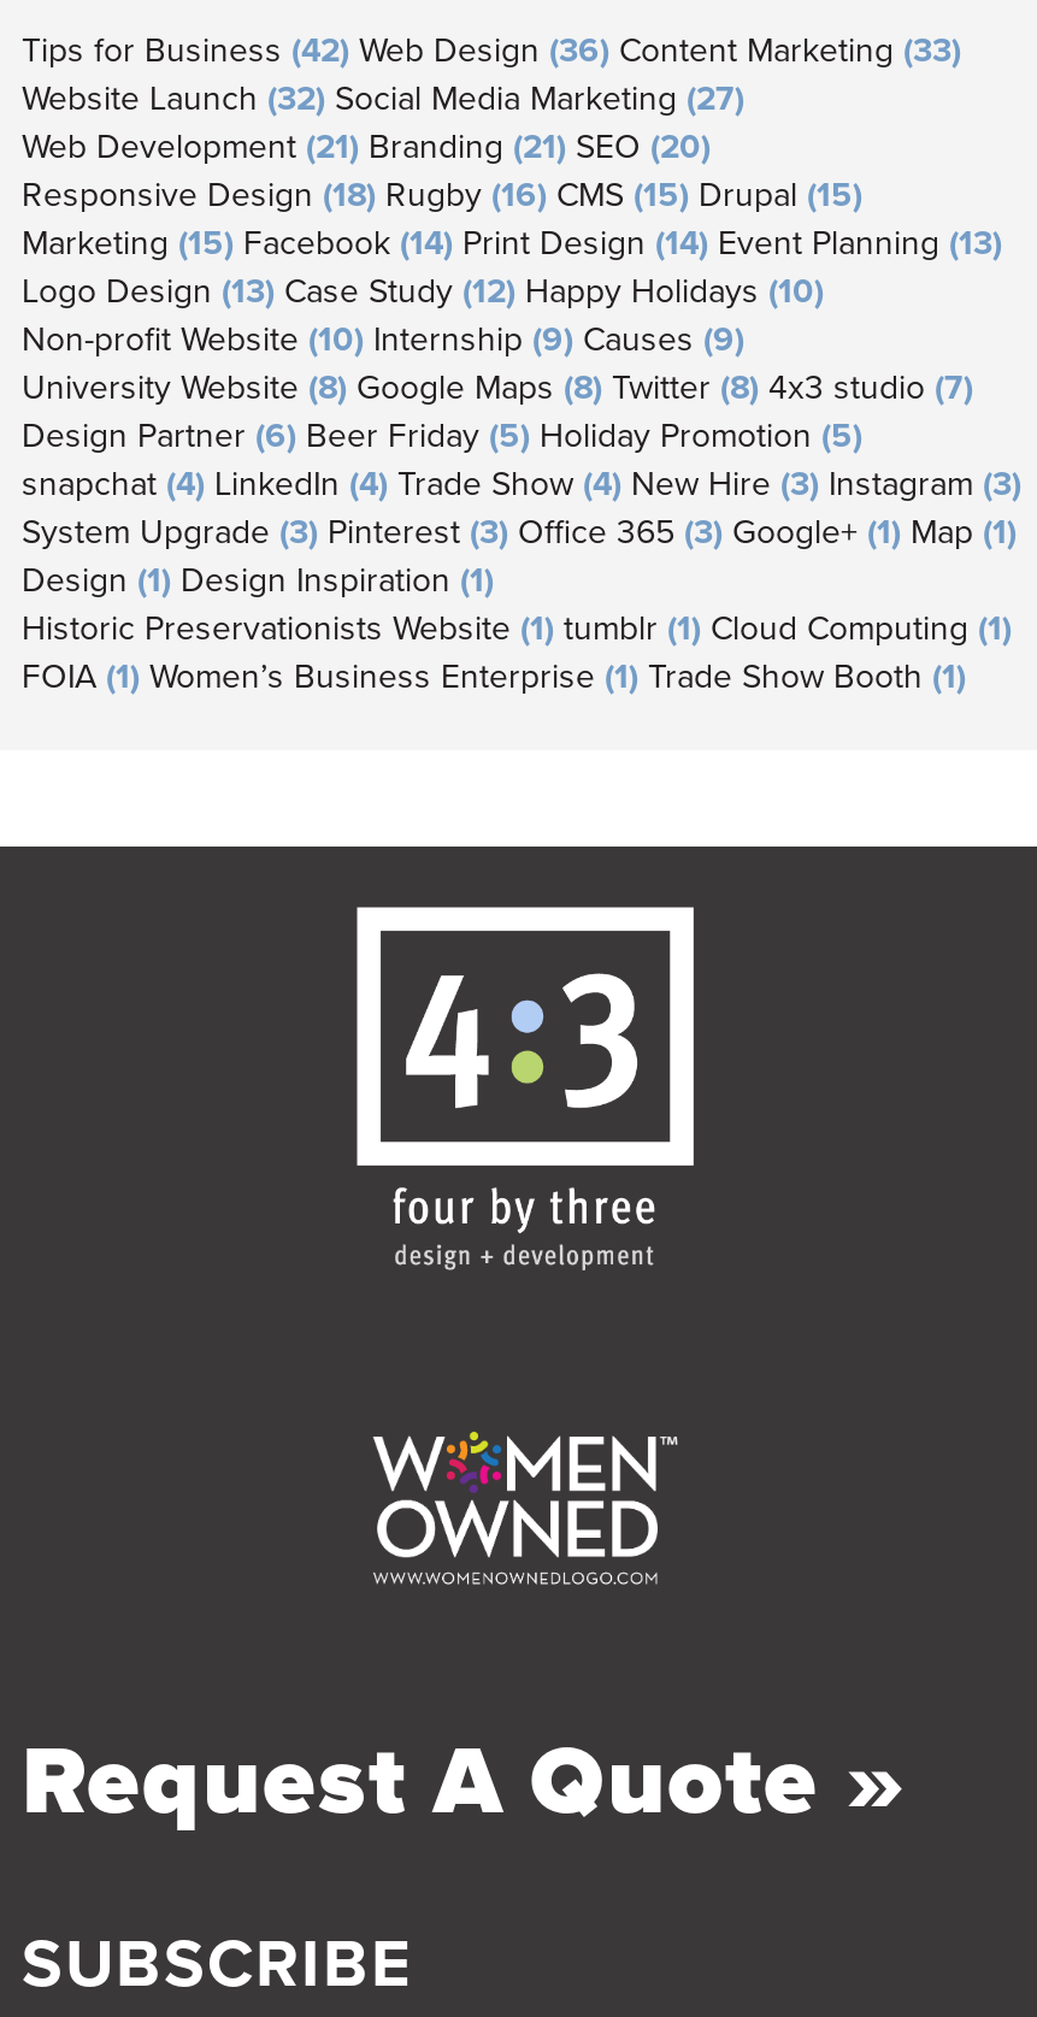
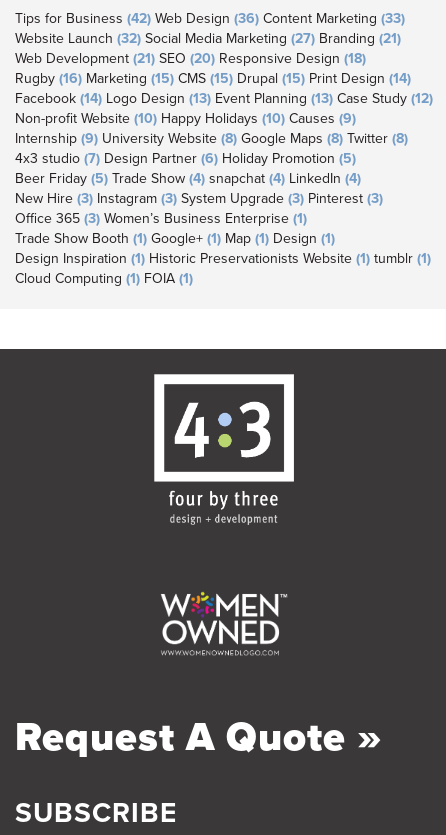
- Website Launch (32) Social Media Marketing (27)
- Web Development (21) Branding (21) SEO (20)
- Responsive Design (18) Rugby (16) CMS (15) Drupal (15)
- Marketing (15) Facebook (14) Print Design (14) Event Planning (13)
- Logo Design (13) Case Study (12) Happy Holidays (10)
- Non-profit Website (10) Internship (9) Causes (9)
- University Website (8) Google Maps (8) Twitter (8) 4x3 studio (7)
- Design Partner (6) Beer Friday (5) Holiday Promotion (5)
- snapchat (4) LinkedIn (4) Trade Show (4) New Hire (3) Instagram (3)
- System Upgrade (3) Pinterest (3) Office 365 (3) Google+ (1) Map (1)
- Design (1) Design Inspiration (1)
- Historic Preservationists Website (1) tumblr (1) Cloud Computing (1)
- FOIA (1) Women’s Business Enterprise (1) Trade Show Booth (1)
+ Website Launch (32) Social Media Marketing (27) Branding (21)
+ Web Development (21) SEO (20) Responsive Design (18)
+ Rugby (16) Marketing (15) CMS (15) Drupal (15) Print Design (14)
+ Facebook (14) Logo Design (13) Event Planning (13) Case Study (12)
+ Non-profit Website (10) Happy Holidays (10) Causes (9)
+ Internship (9) University Website (8) Google Maps (8) Twitter (8)
+ 4x3 studio (7) Design Partner (6) Holiday Promotion (5)
+ Beer Friday (5) Trade Show (4) snapchat (4) LinkedIn (4)
+ New Hire (3) Instagram (3) System Upgrade (3) Pinterest (3)
+ Office 365 (3) Women’s Business Enterprise (1)
+ Trade Show Booth (1) Google+ (1) Map (1) Design (1)
+ Design Inspiration (1) Historic Preservationists Website (1) tumblr (1)
+ Cloud Computing (1) FOIA (1)
